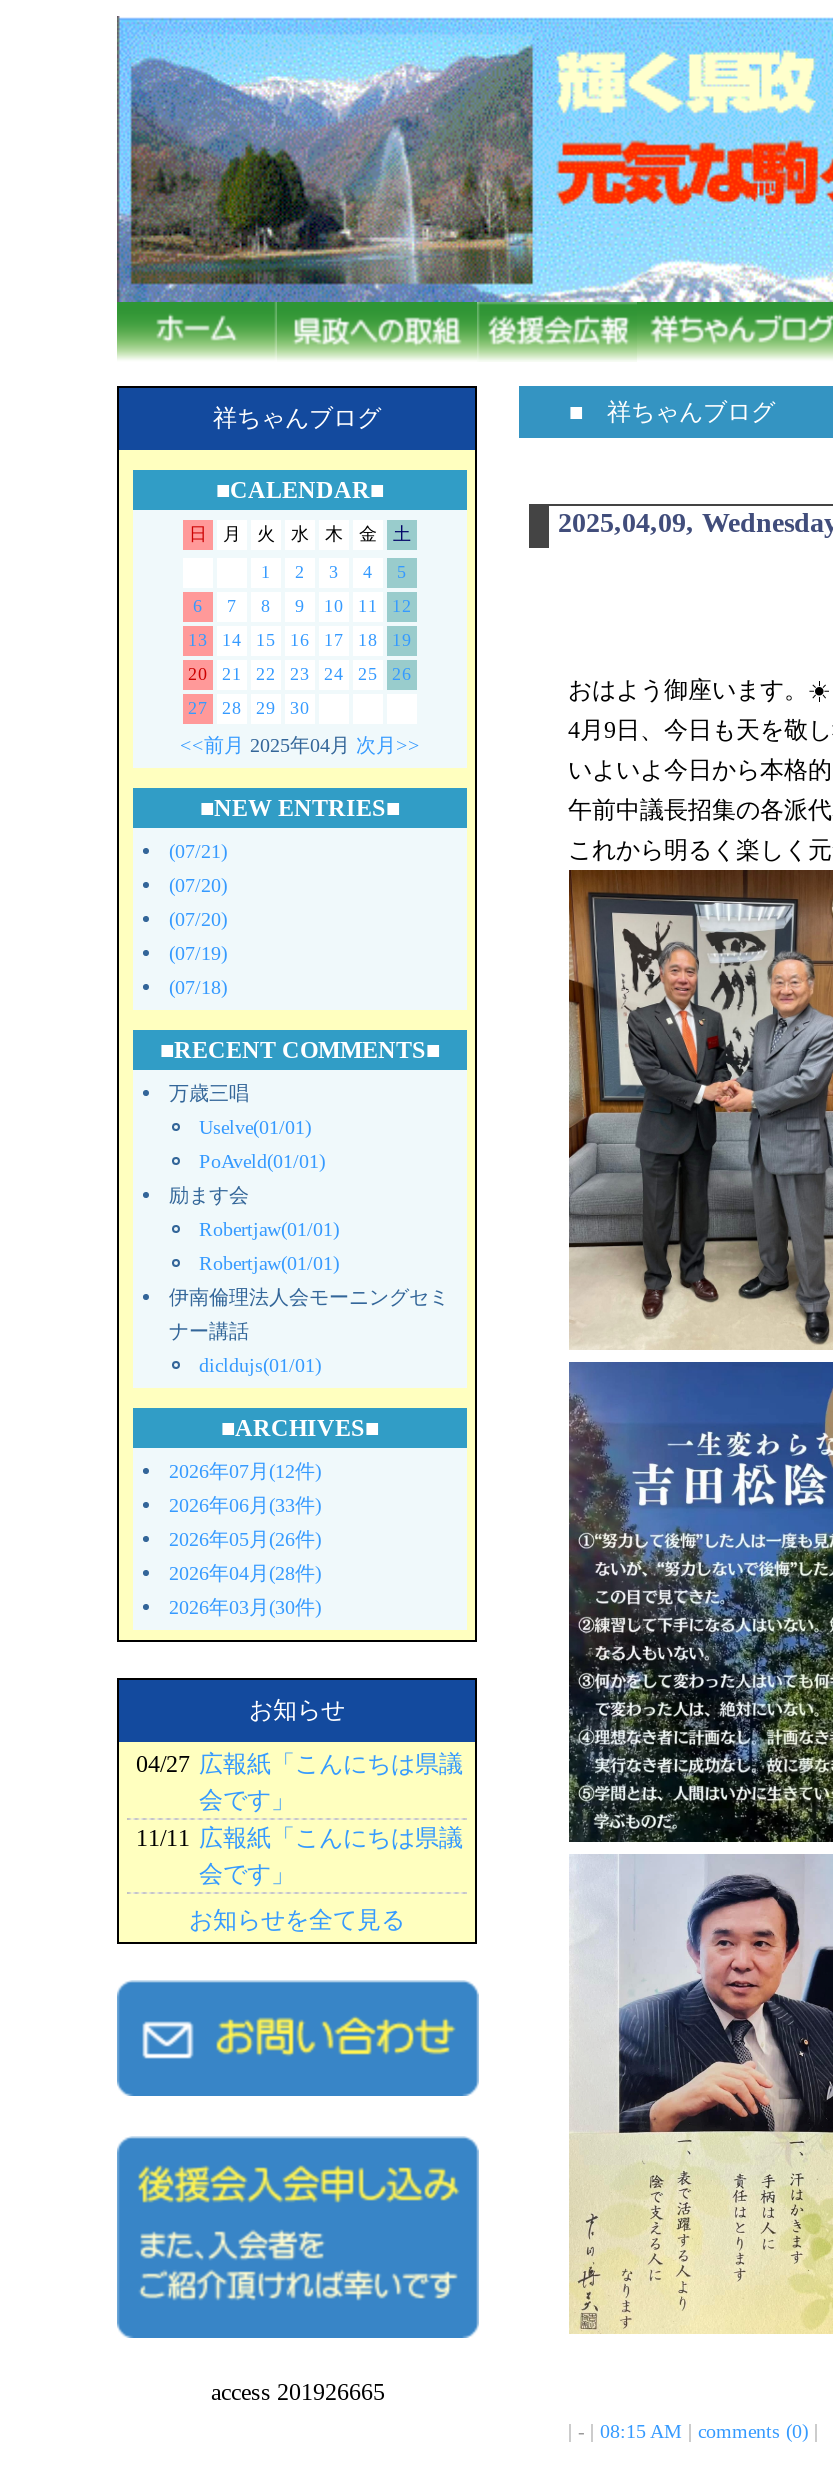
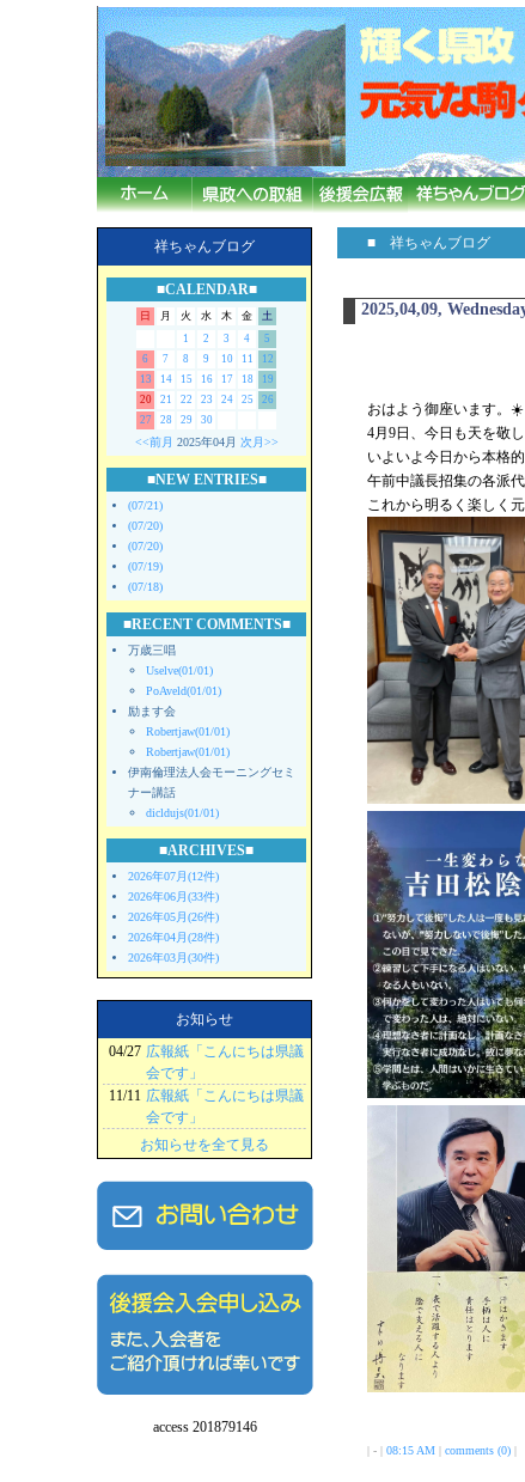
- access 201926665
+ access 201879146
